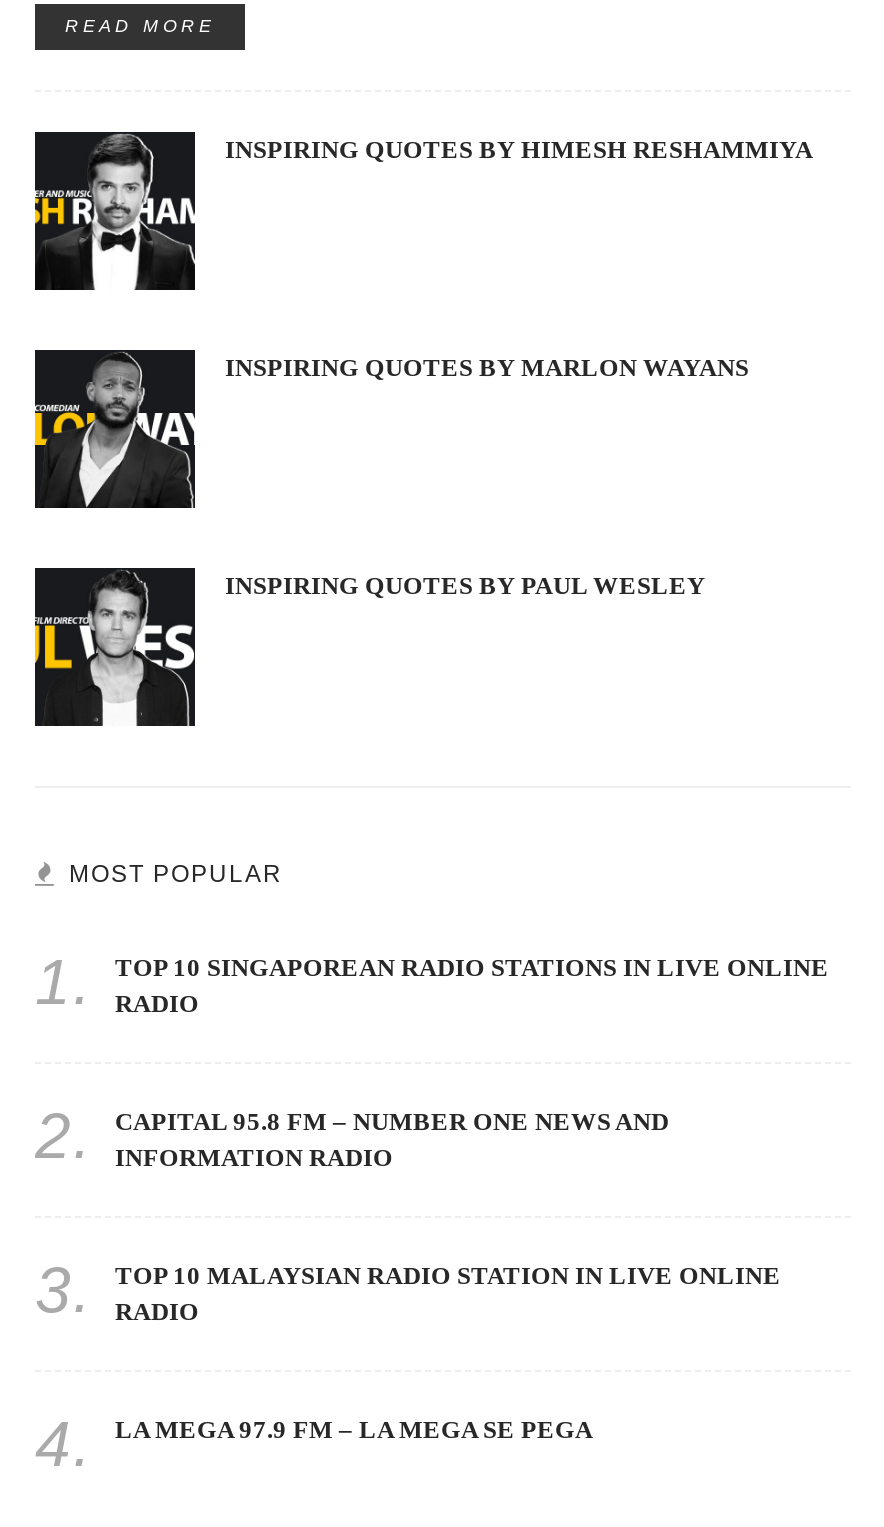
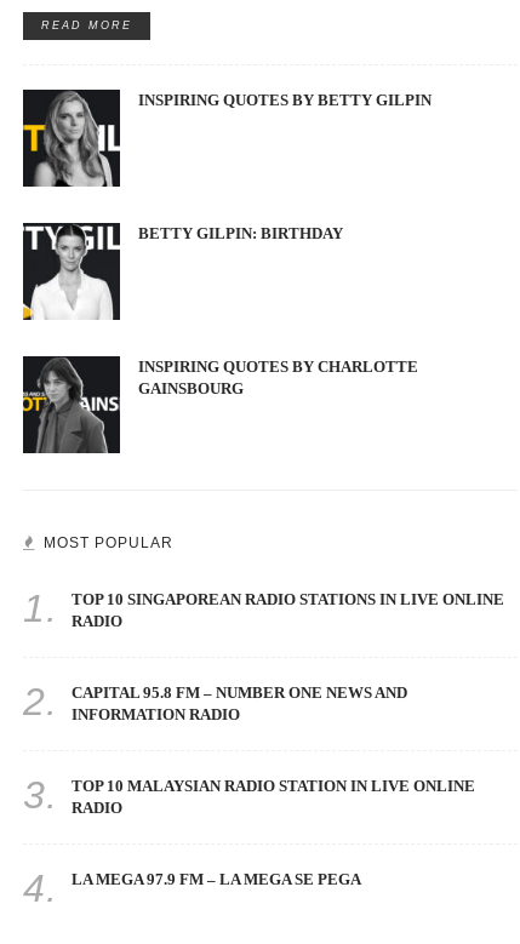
- [image]
- INSPIRING QUOTES BY HIMESH RESHAMMIYA
+ [image]
+ INSPIRING QUOTES BY BETTY GILPIN

- [image]
- INSPIRING QUOTES BY MARLON WAYANS
+ [image]
+ BETTY GILPIN: BIRTHDAY

- [image]
- INSPIRING QUOTES BY PAUL WESLEY
+ [image]
+ INSPIRING QUOTES BY CHARLOTTE
+ GAINSBOURG
